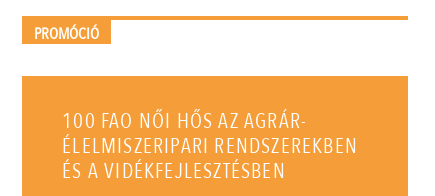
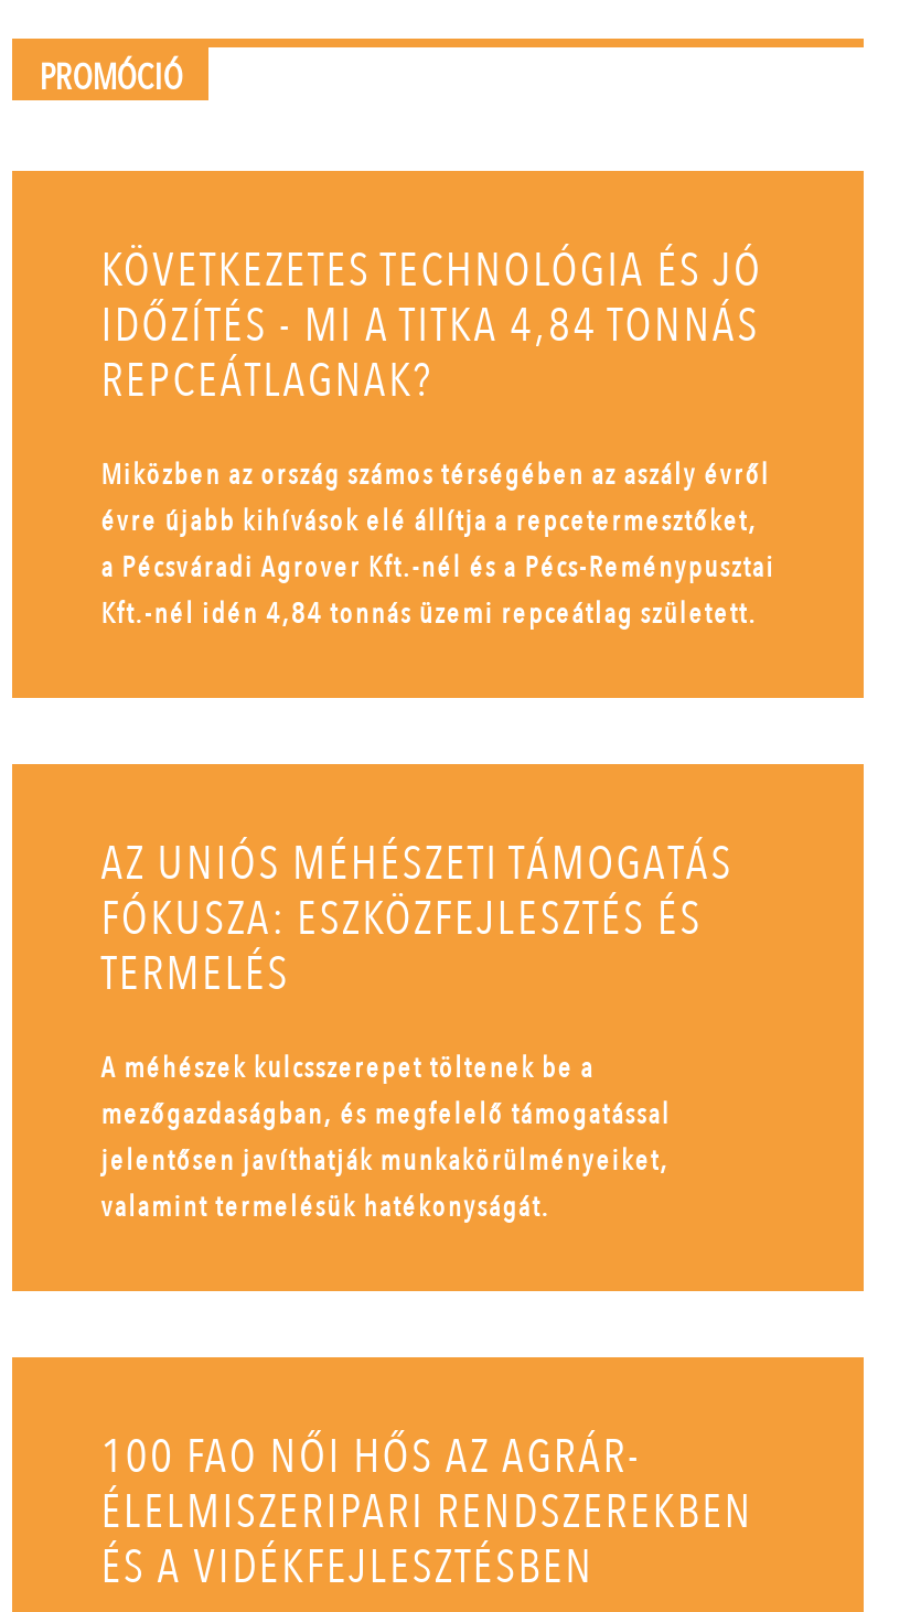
+ KÖVETKEZETES TECHNOLÓGIA ÉS JÓ
+ IDŐZÍTÉS - MI A TITKA 4,84 TONNÁS
+ REPCEÁTLAGNAK?
+ Miközben az ország számos térségében az aszály évről
+ évre újabb kihívások elé állítja a repcetermesztőket,
+ a Pécsváradi Agrover Kft.-nél és a Pécs-Reménypusztai
+ Kft.-nél idén 4,84 tonnás üzemi repceátlag született.

+ AZ UNIÓS MÉHÉSZETI TÁMOGATÁS
+ FÓKUSZA: ESZKÖZFEJLESZTÉS ÉS
+ TERMELÉS
+ A méhészek kulcsszerepet töltenek be a
+ mezőgazdaságban, és megfelelő támogatással
+ jelentősen javíthatják munkakörülményeiket,
+ valamint termelésük hatékonyságát.
